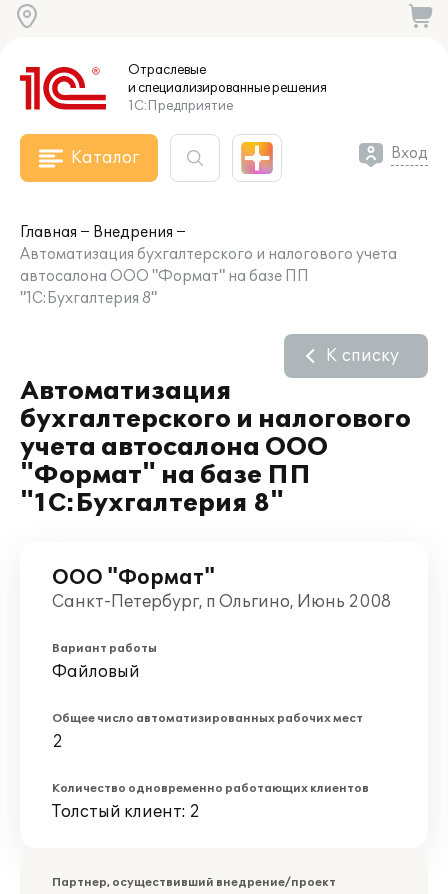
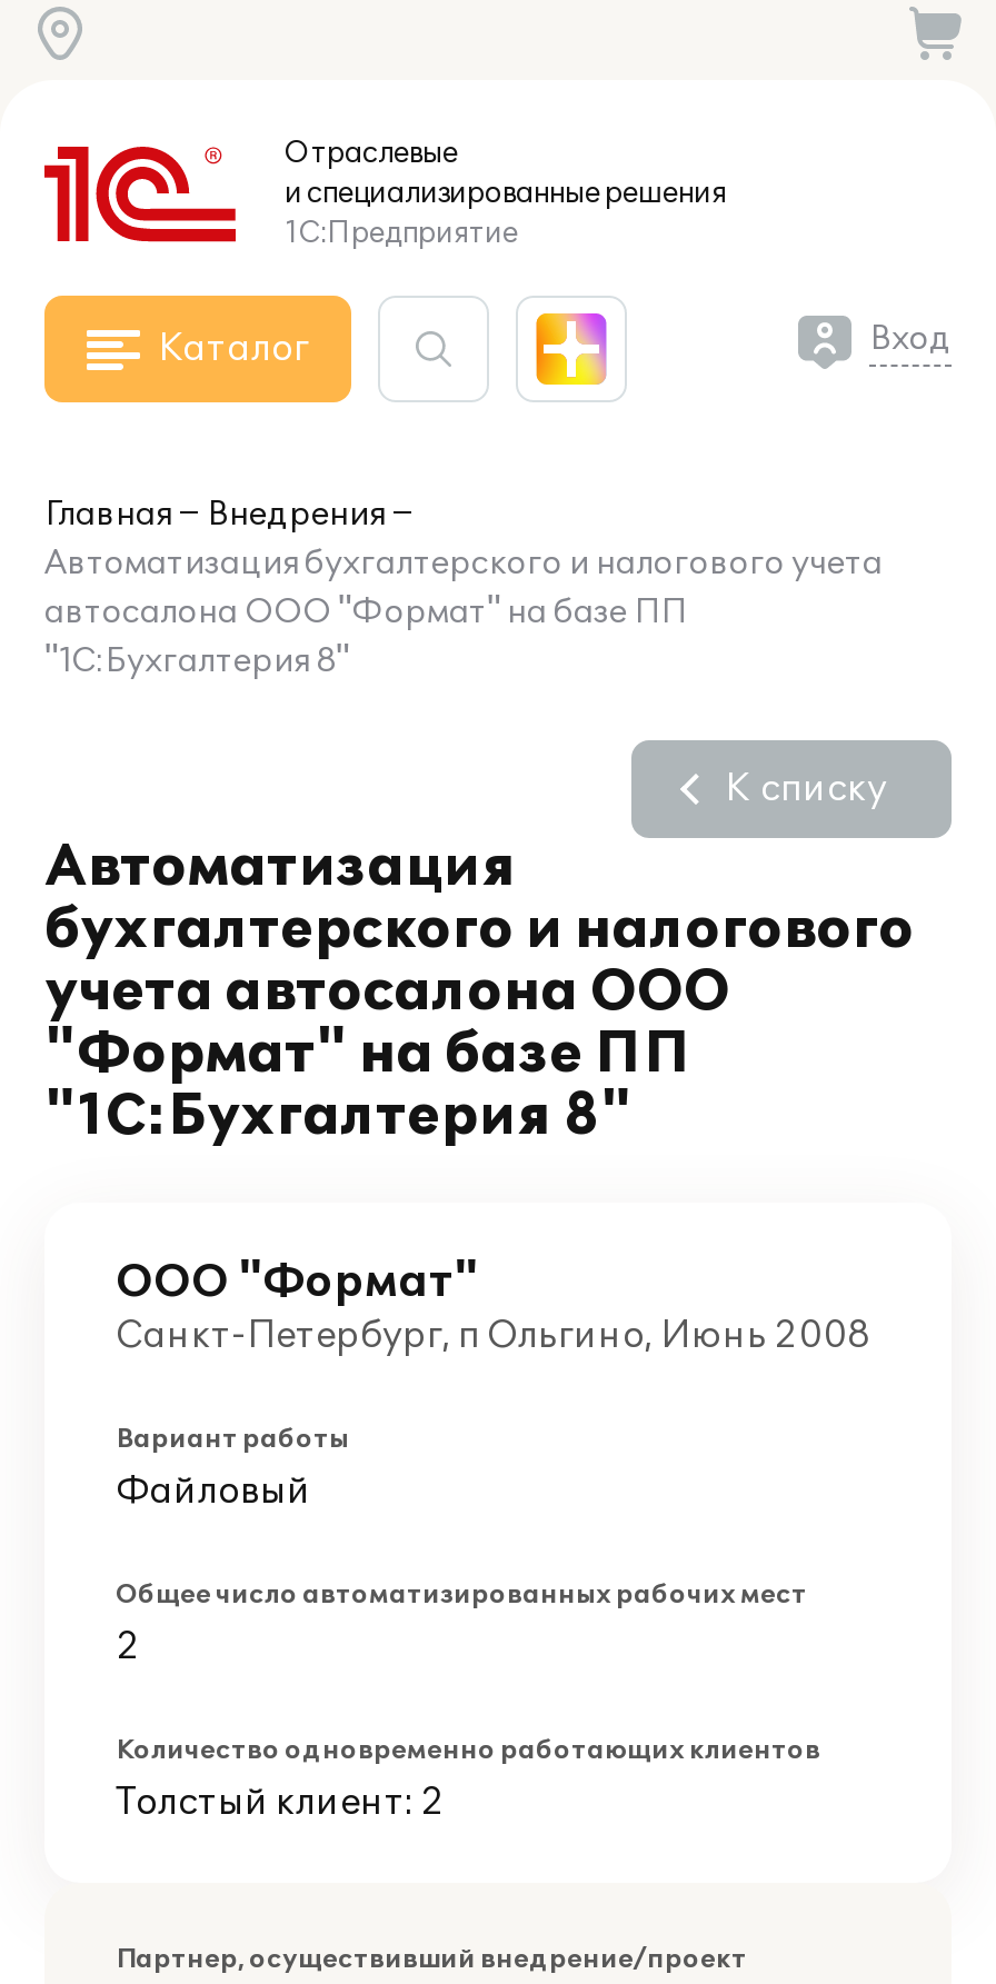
- [image]
+ [image]
